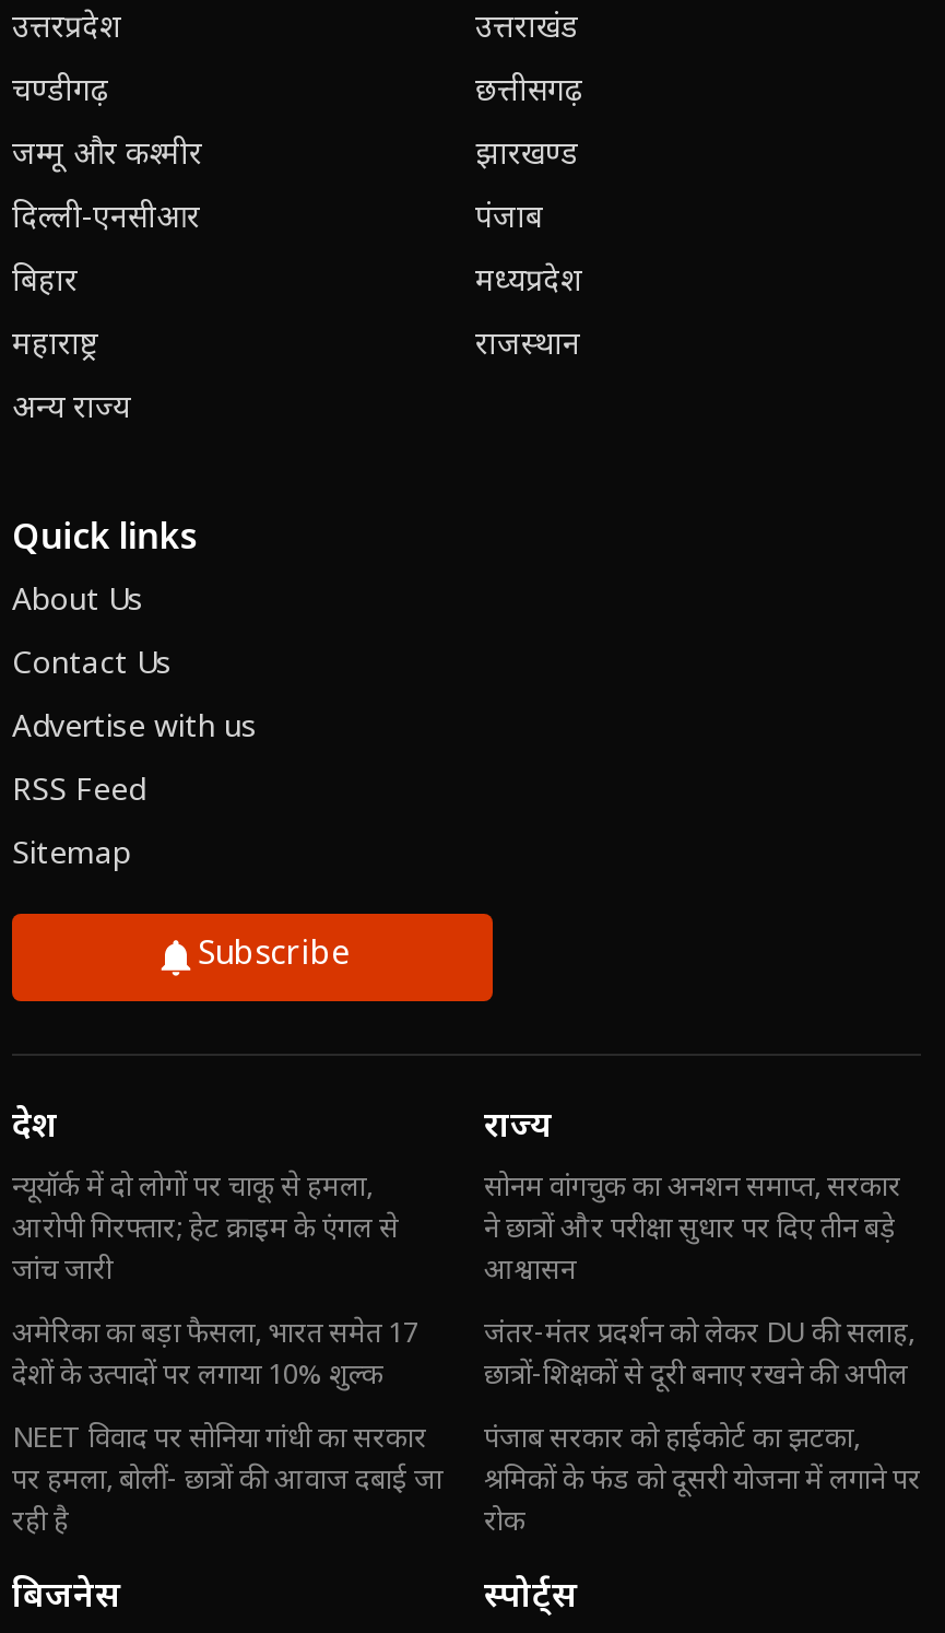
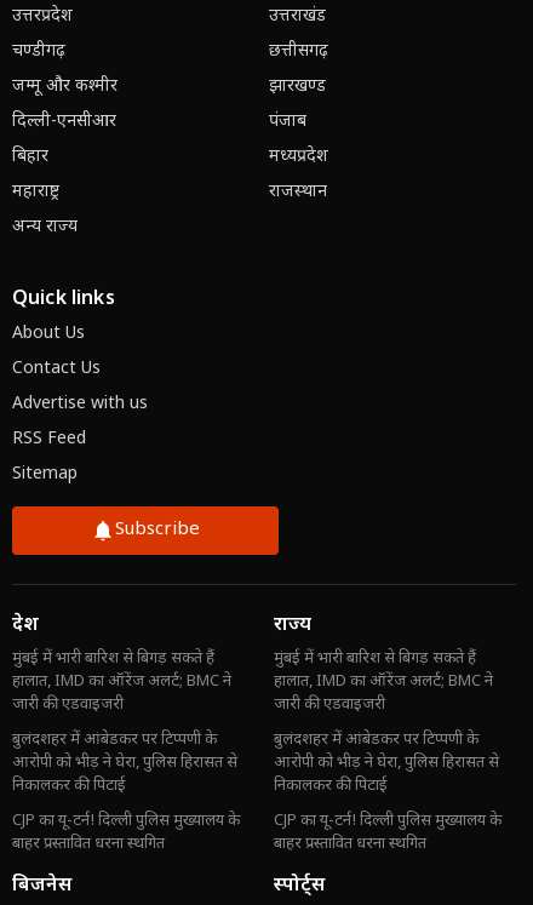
- न्यूयॉर्क में दो लोगों पर चाकू से हमला,
- आरोपी गिरफ्तार; हेट क्राइम के एंगल से
- जांच जारी
+ मुंबई में भारी बारिश से बिगड़ सकते हैं
+ हालात, IMD का ऑरेंज अलर्ट; BMC ने
+ जारी की एडवाइजरी

- सोनम वांगचुक का अनशन समाप्त, सरकार
- ने छात्रों और परीक्षा सुधार पर दिए तीन बड़े
- आश्वासन
+ मुंबई में भारी बारिश से बिगड़ सकते हैं
+ हालात, IMD का ऑरेंज अलर्ट; BMC ने
+ जारी की एडवाइजरी

- अमेरिका का बड़ा फैसला, भारत समेत 17
- देशों के उत्पादों पर लगाया 10% शुल्क
+ बुलंदशहर में आंबेडकर पर टिप्पणी के
+ आरोपी को भीड़ ने घेरा, पुलिस हिरासत से
+ निकालकर की पिटाई

- जंतर-मंतर प्रदर्शन को लेकर DU की सलाह,
- छात्रों-शिक्षकों से दूरी बनाए रखने की अपील
+ बुलंदशहर में आंबेडकर पर टिप्पणी के
+ आरोपी को भीड़ ने घेरा, पुलिस हिरासत से
+ निकालकर की पिटाई

- NEET विवाद पर सोनिया गांधी का सरकार
- पर हमला, बोलीं- छात्रों की आवाज दबाई जा
- रही है
+ CJP का यू-टर्न! दिल्ली पुलिस मुख्यालय के
+ बाहर प्रस्तावित धरना स्थगित

- पंजाब सरकार को हाईकोर्ट का झटका,
- श्रमिकों के फंड को दूसरी योजना में लगाने पर
- रोक
+ CJP का यू-टर्न! दिल्ली पुलिस मुख्यालय के
+ बाहर प्रस्तावित धरना स्थगित
